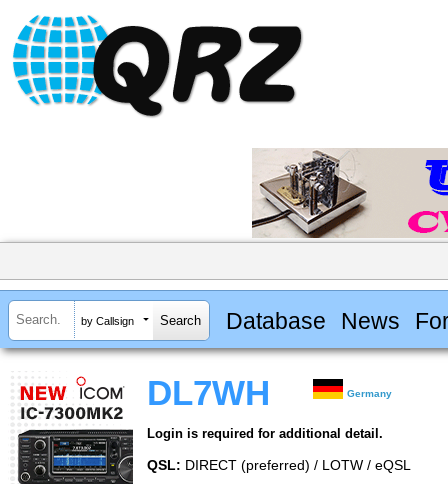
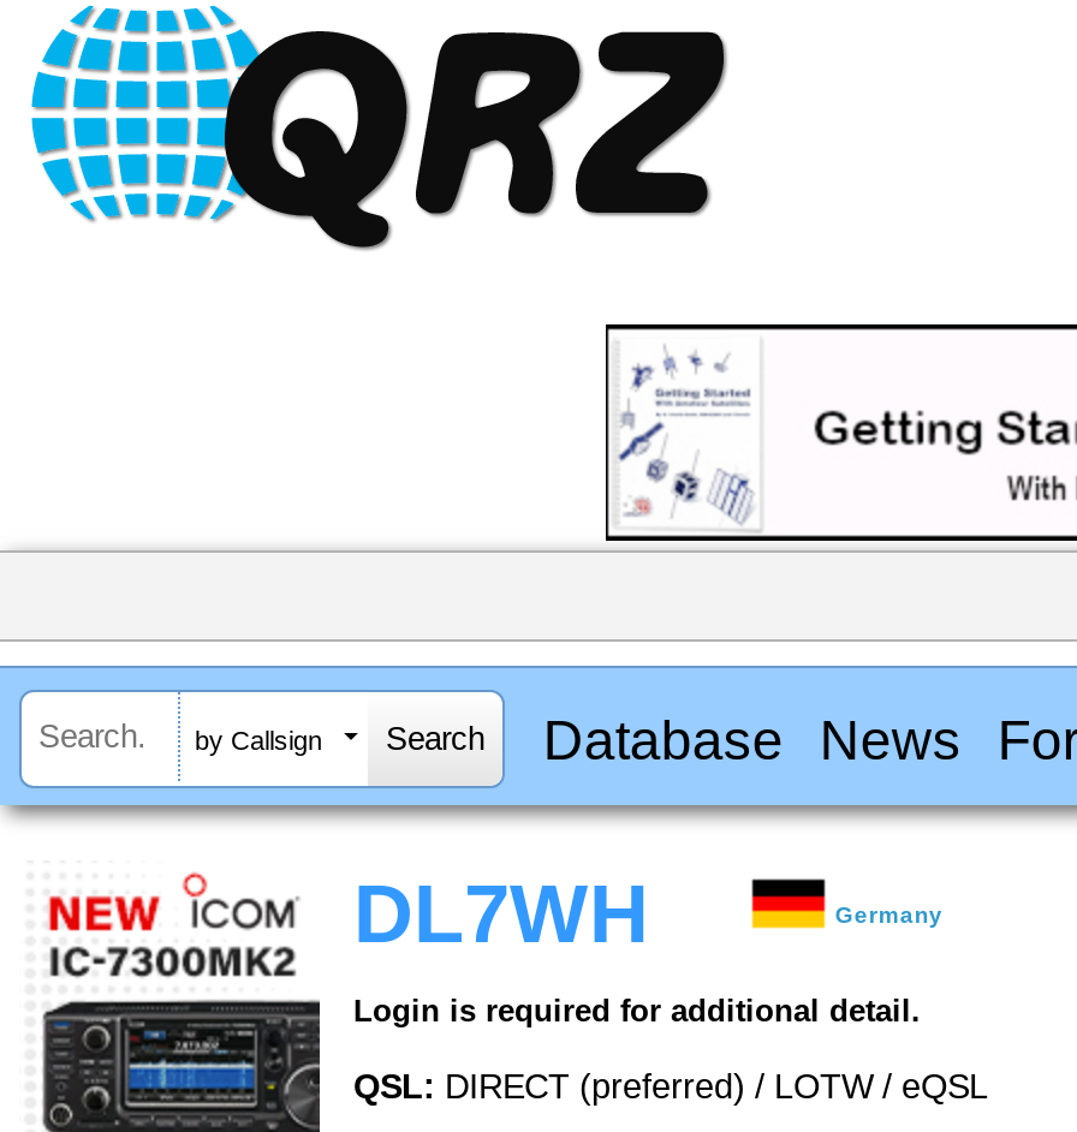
- [image]
+ [image]
